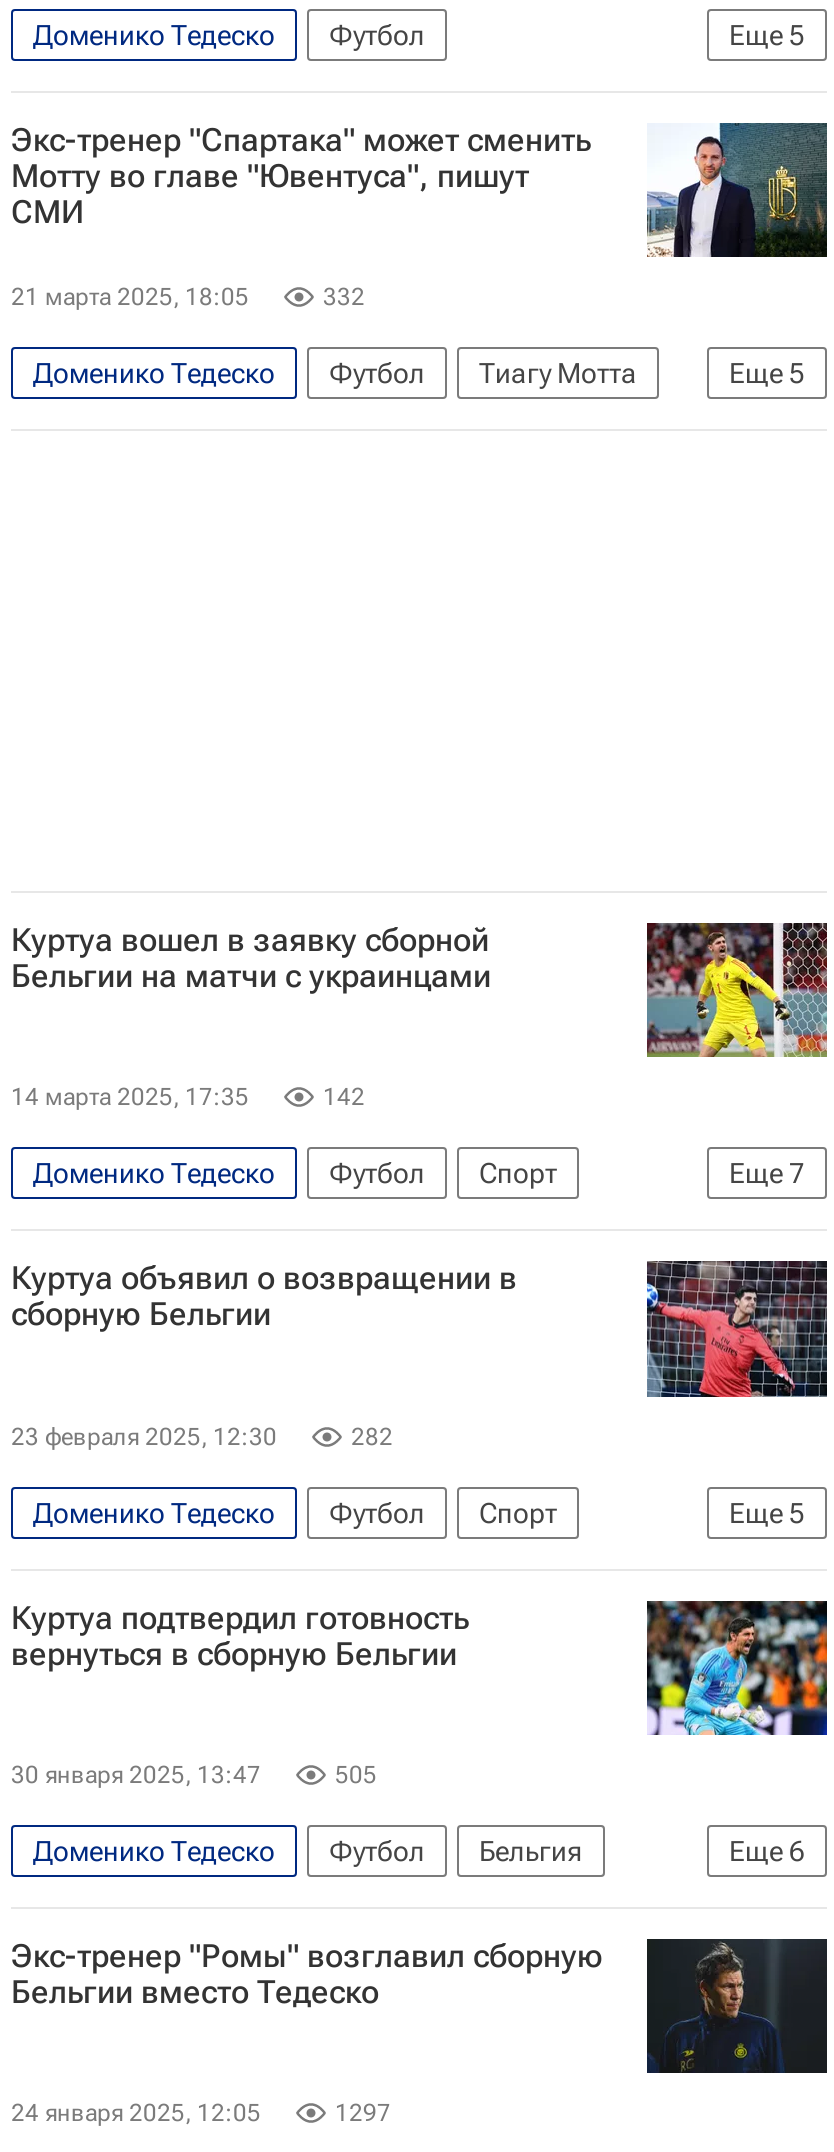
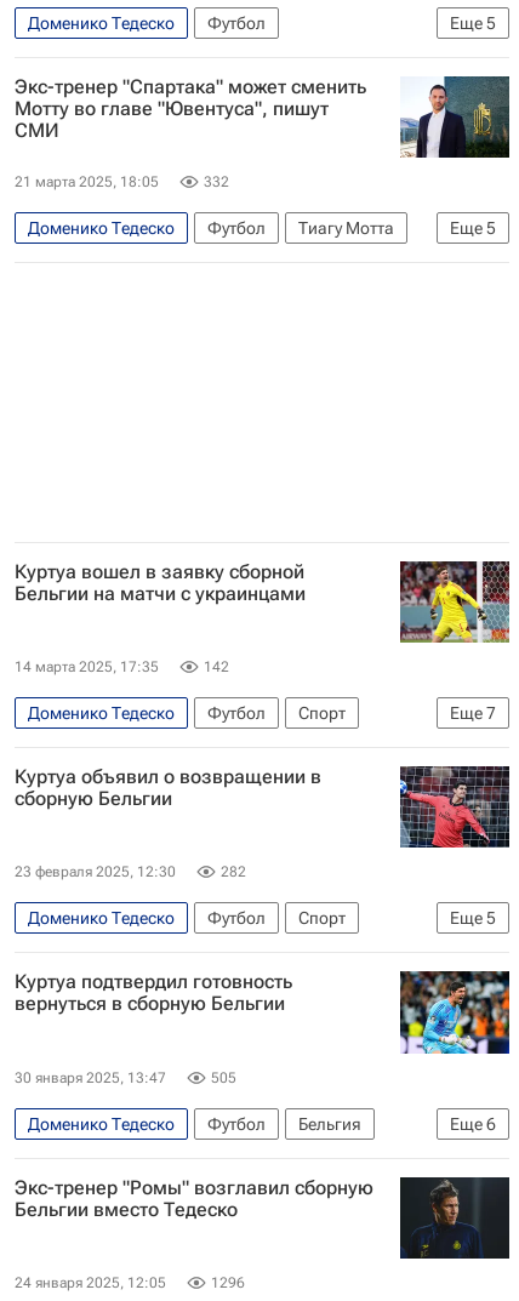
- 1297
+ 1296
